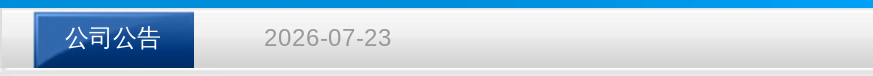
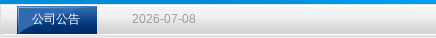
- 2026-07-23
+ 2026-07-08
